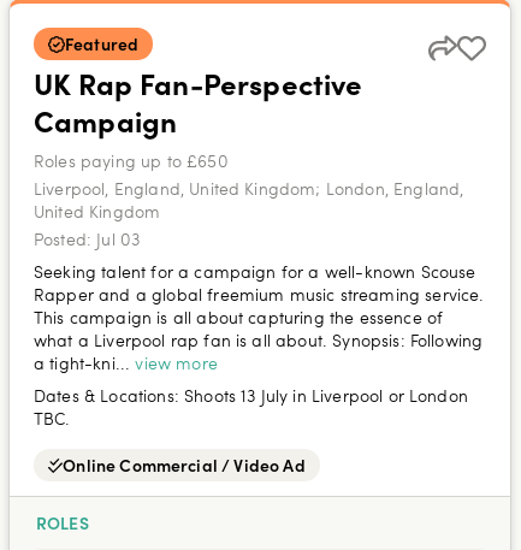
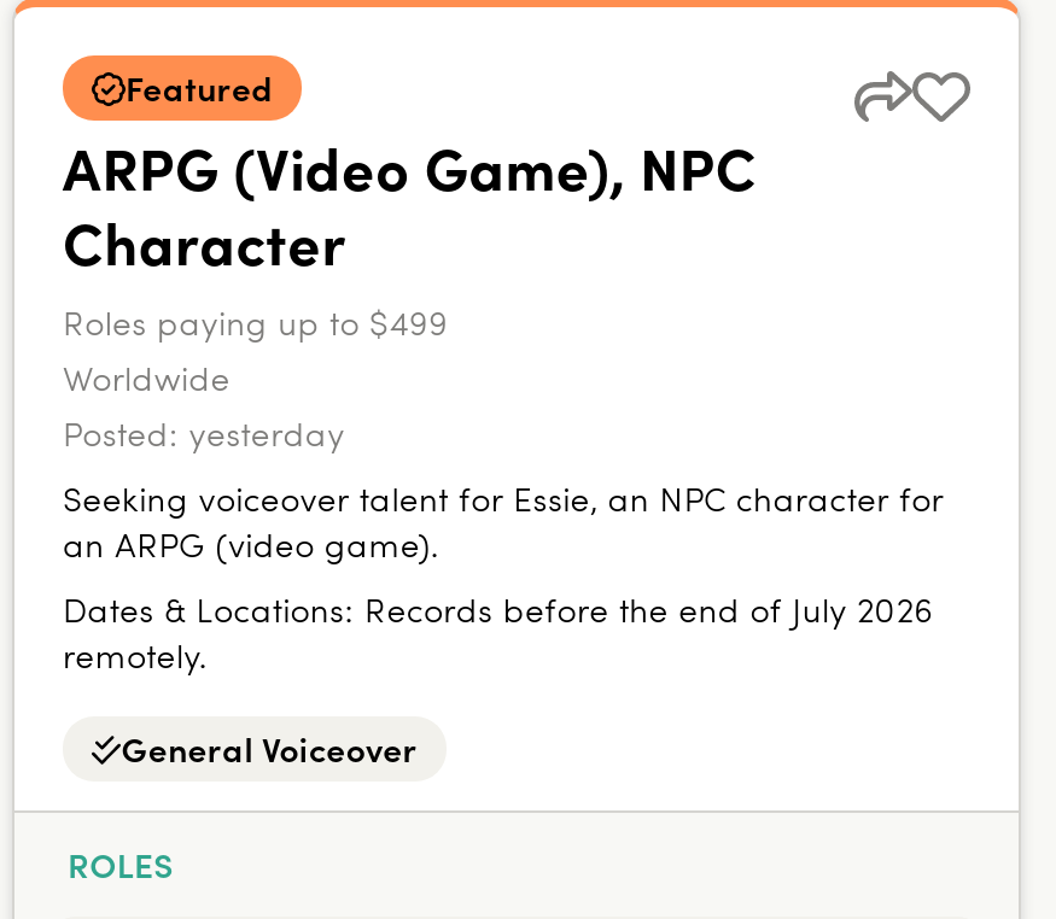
- UK Rap Fan-Perspective
- Campaign
- Roles paying up to £650
- Liverpool, England, United Kingdom; London, England,
- United Kingdom
- Posted: Jul 03
- Seeking talent for a campaign for a well-known Scouse
- Rapper and a global freemium music streaming service.
- This campaign is all about capturing the essence of
- what a Liverpool rap fan is all about. Synopsis: Following
- a tight-kni... view more
- Dates & Locations: Shoots 13 July in Liverpool or London
- TBC.
+ ARPG (Video Game), NPC
+ Character
+ Roles paying up to $499
+ Worldwide
+ Posted: yesterday
+ Seeking voiceover talent for Essie, an NPC character for
+ an ARPG (video game).
+ Dates & Locations: Records before the end of July 2026
+ remotely.

- Online Commercial / Video Ad
+ General Voiceover
